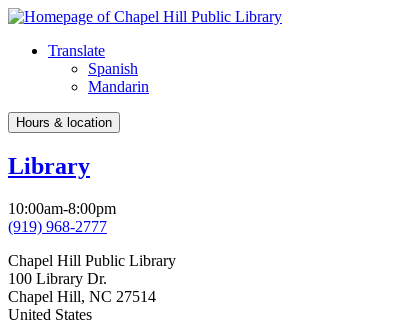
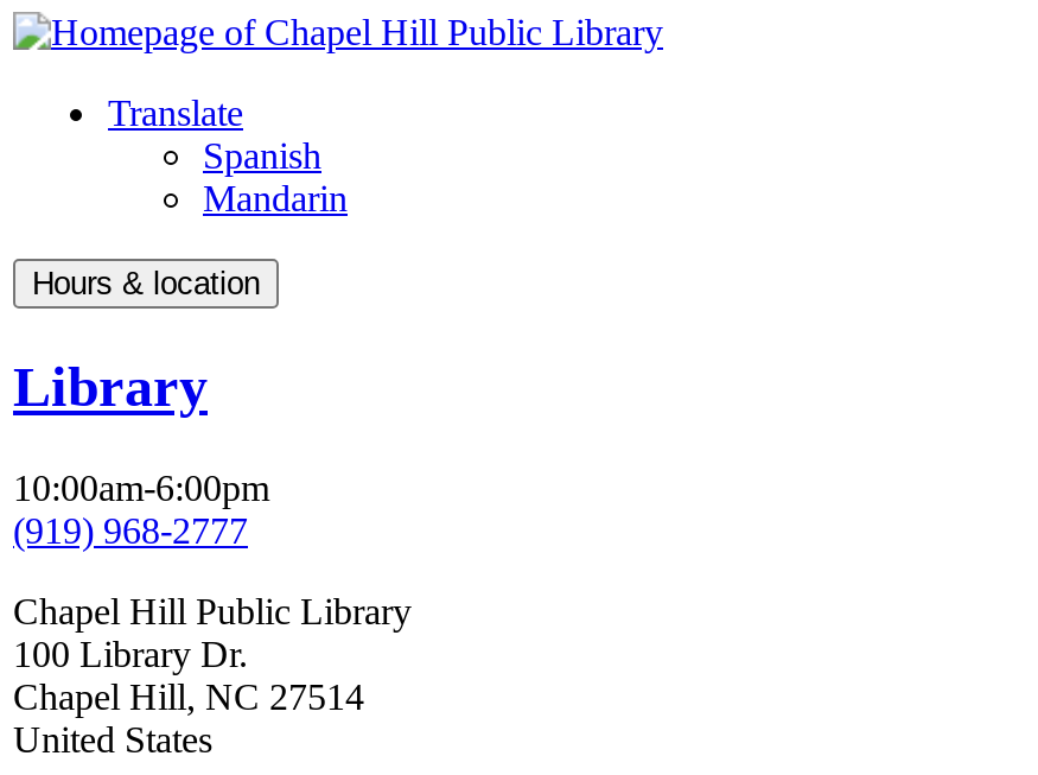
- 10:00am-8:00pm
+ 10:00am-6:00pm
